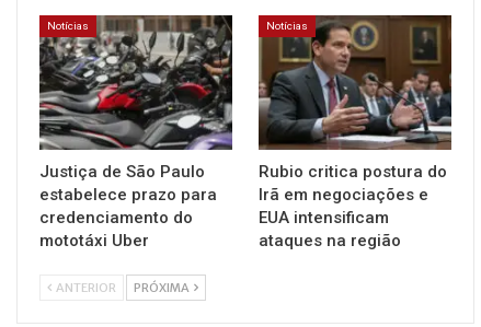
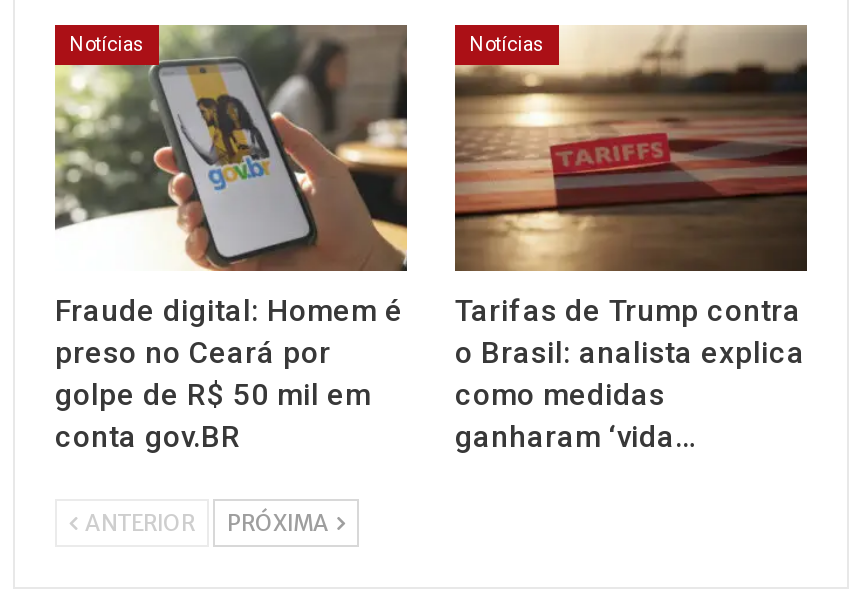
- [image]
- Justiça de São Paulo
- estabelece prazo para
- credenciamento do
- mototáxi Uber
+ [image]
+ Fraude digital: Homem é
+ preso no Ceará por
+ golpe de R$ 50 mil em
+ conta gov.BR

- [image]
- Rubio critica postura do
- Irã em negociações e
- EUA intensificam
- ataques na região
+ [image]
+ Tarifas de Trump contra
+ o Brasil: analista explica
+ como medidas
+ ganharam ‘vida…
